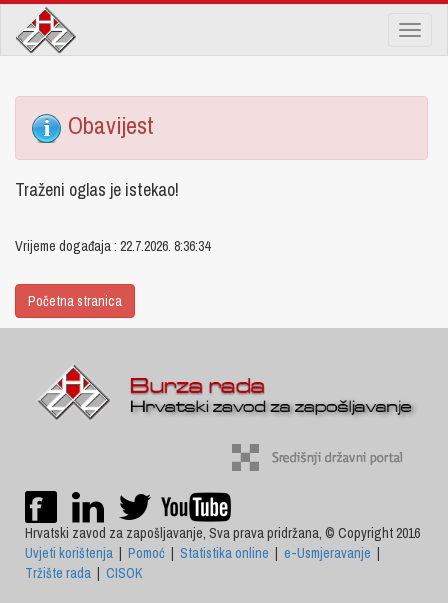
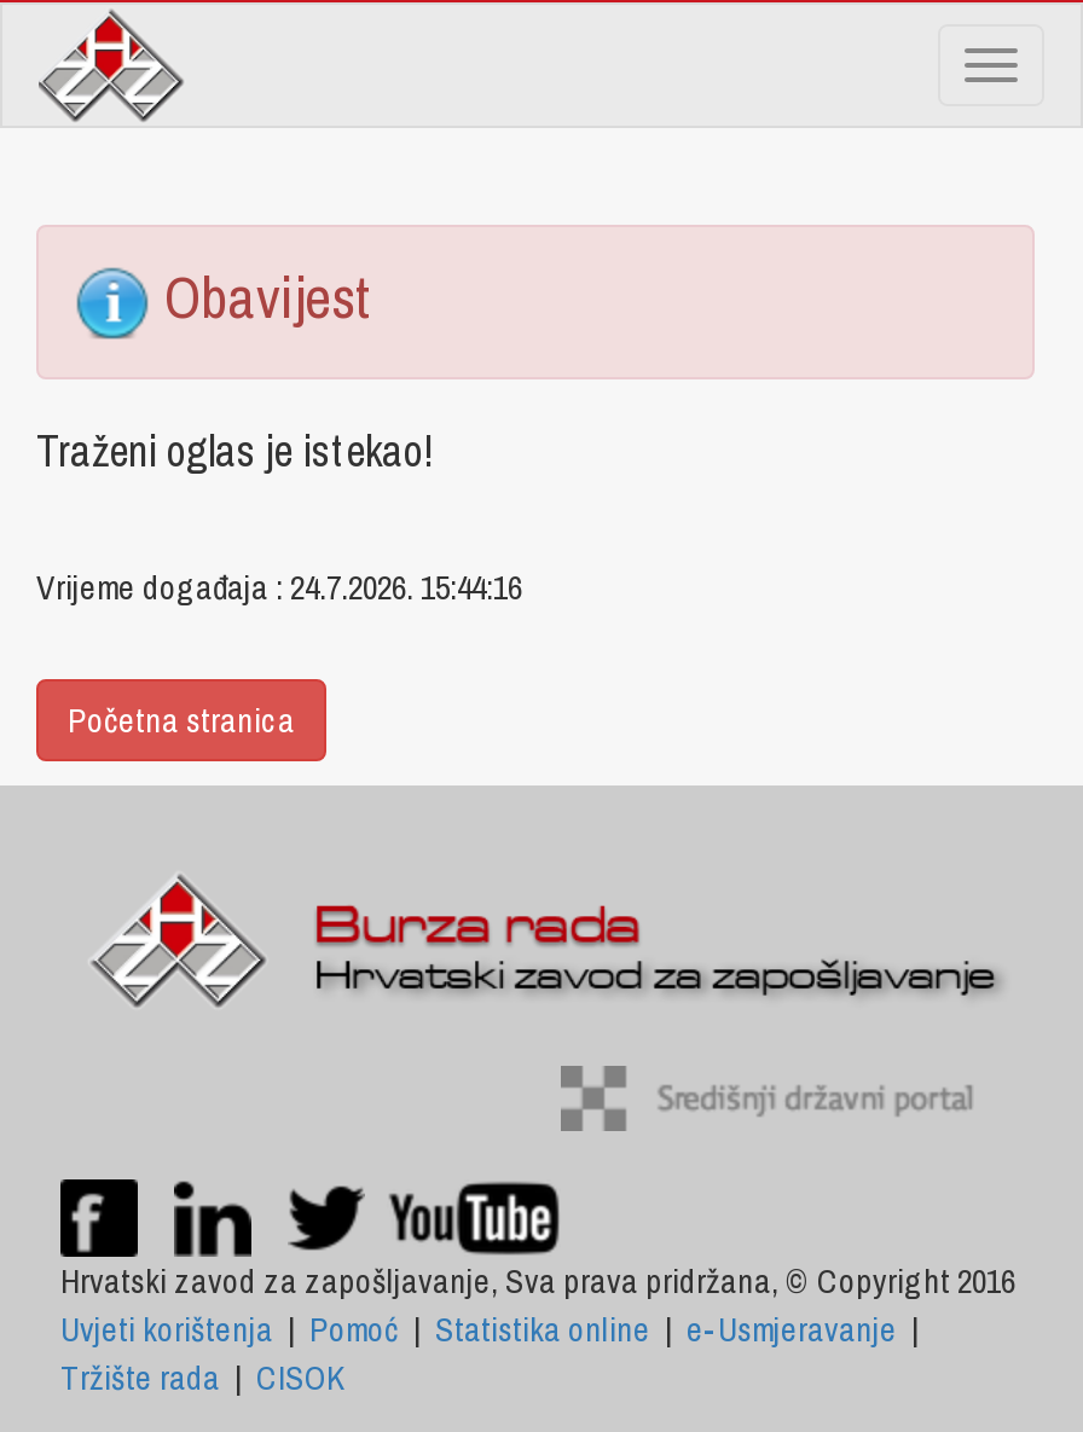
- Vrijeme događaja : 22.7.2026. 8:36:34
+ Vrijeme događaja : 24.7.2026. 15:44:16
